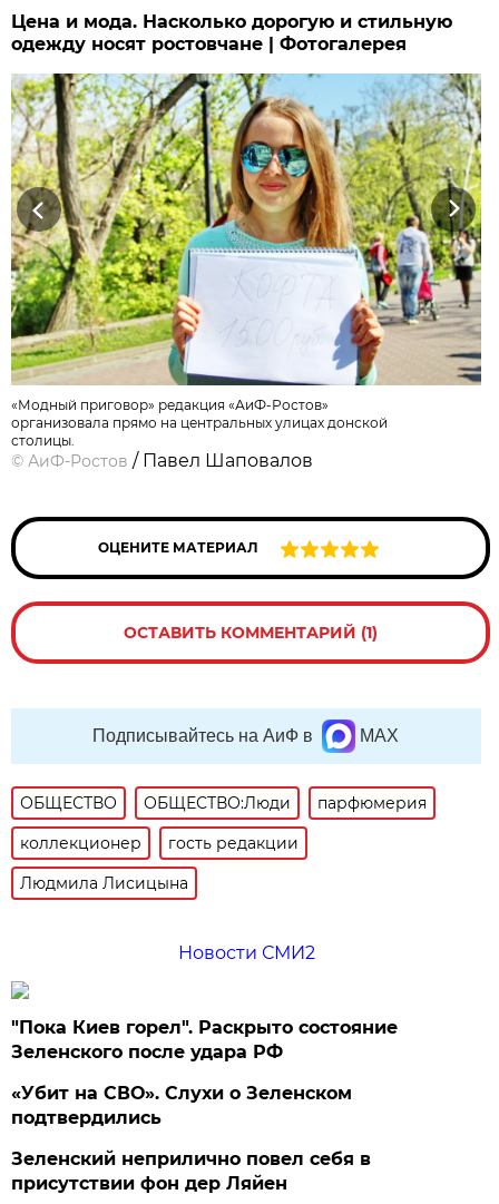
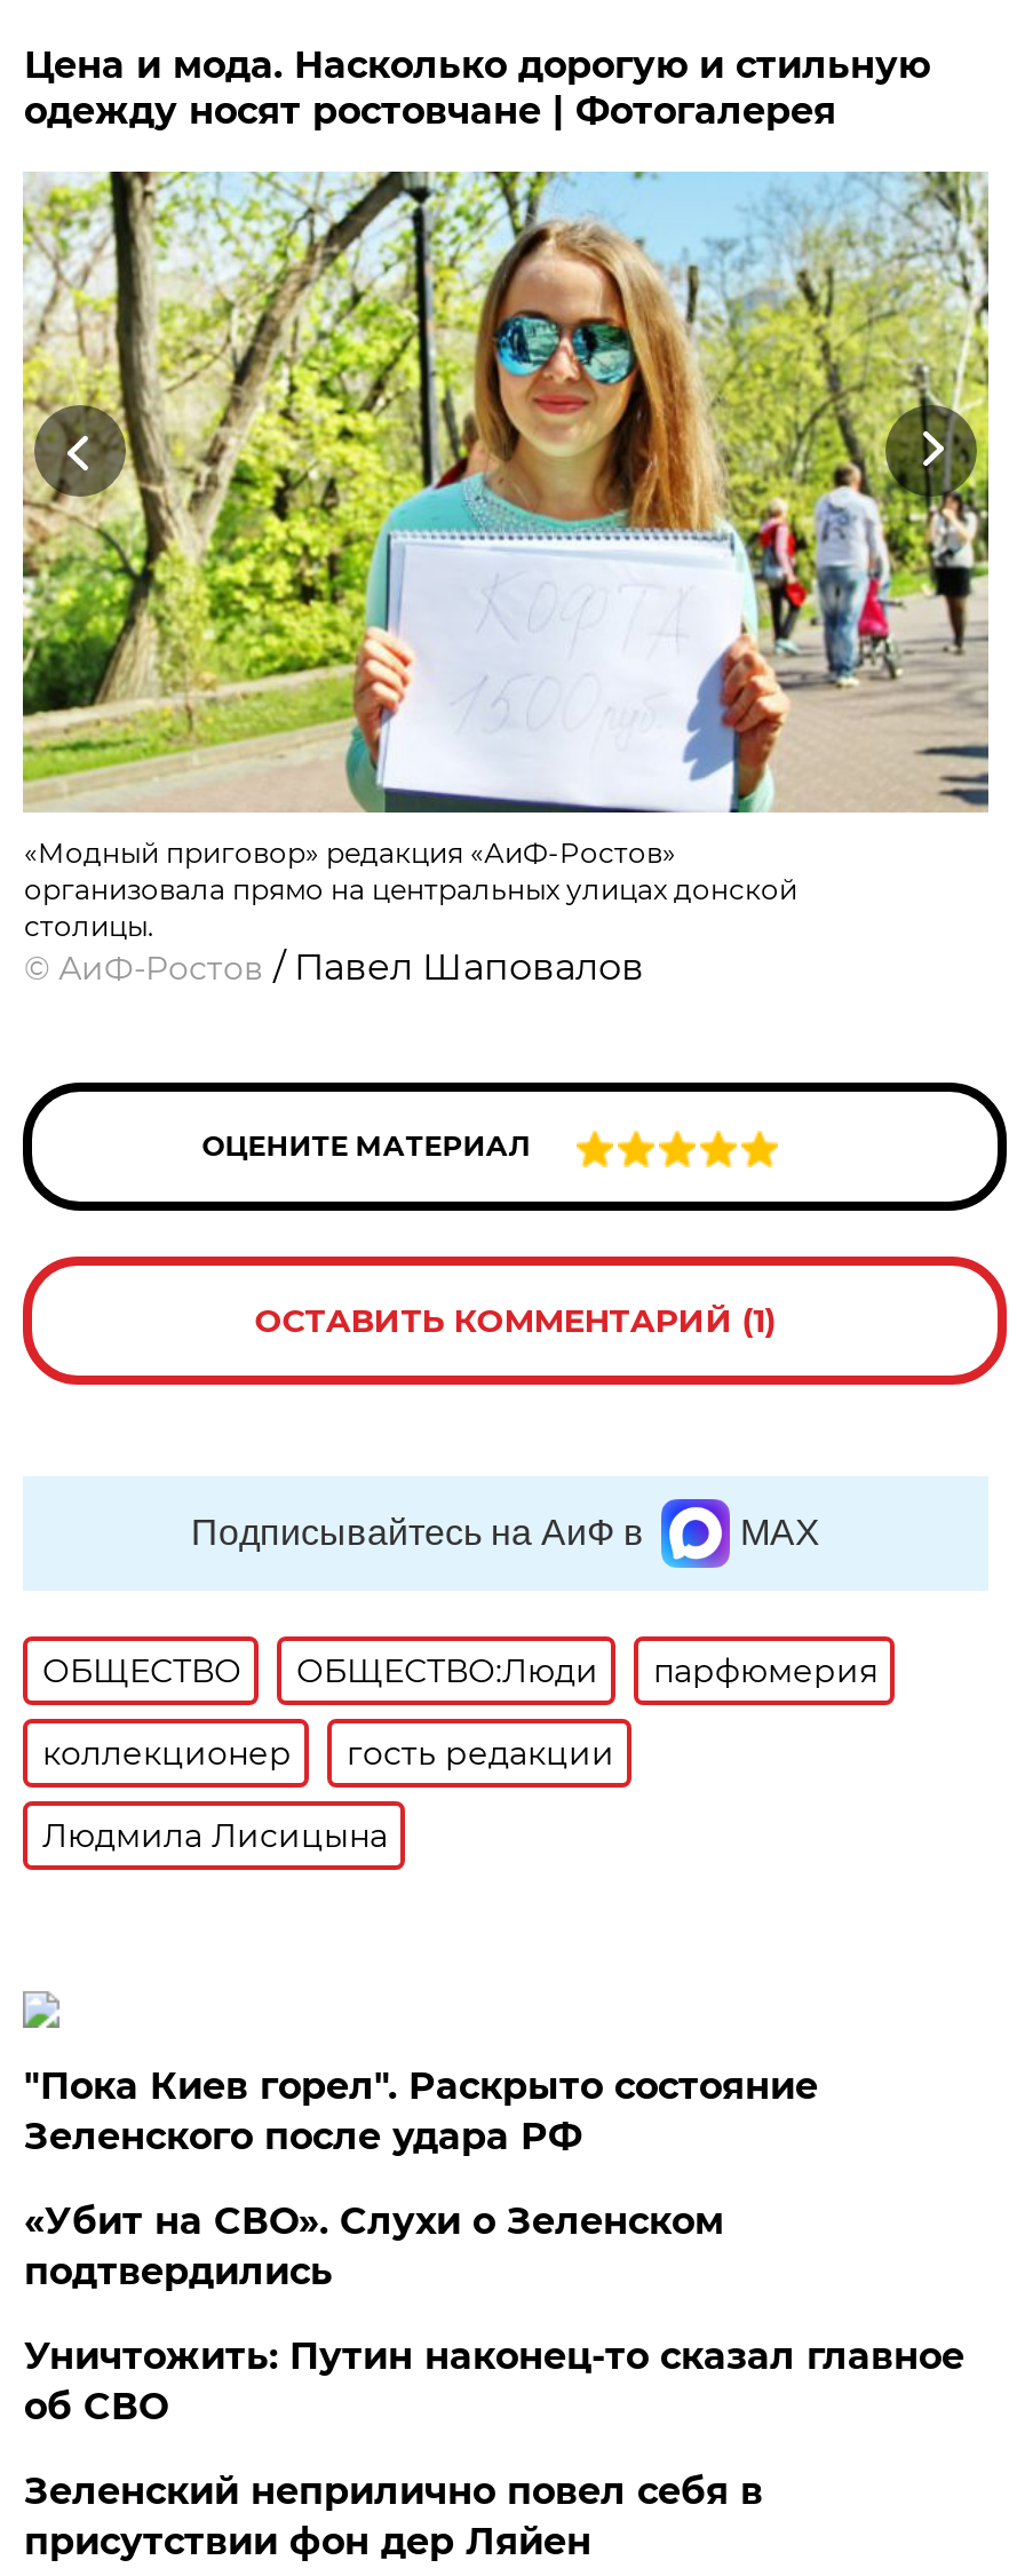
- Новости СМИ2

moved up: "Пока Киев горел". Раскрыто состояние | Зеленского после удара РФ | «Убит на СВО». Слухи о Зеленском | подтвердились

+ Уничтожить: Путин наконец-то сказал главное
+ об СВО
